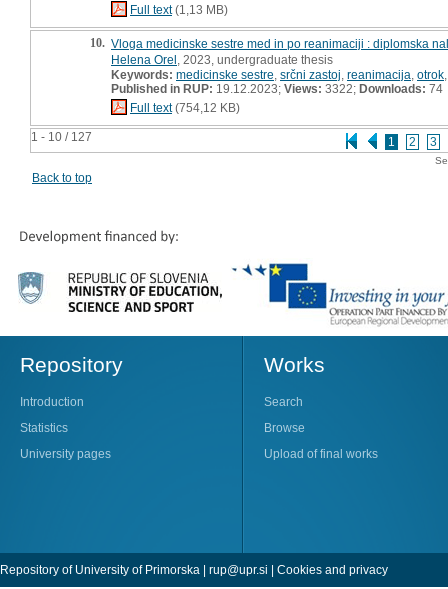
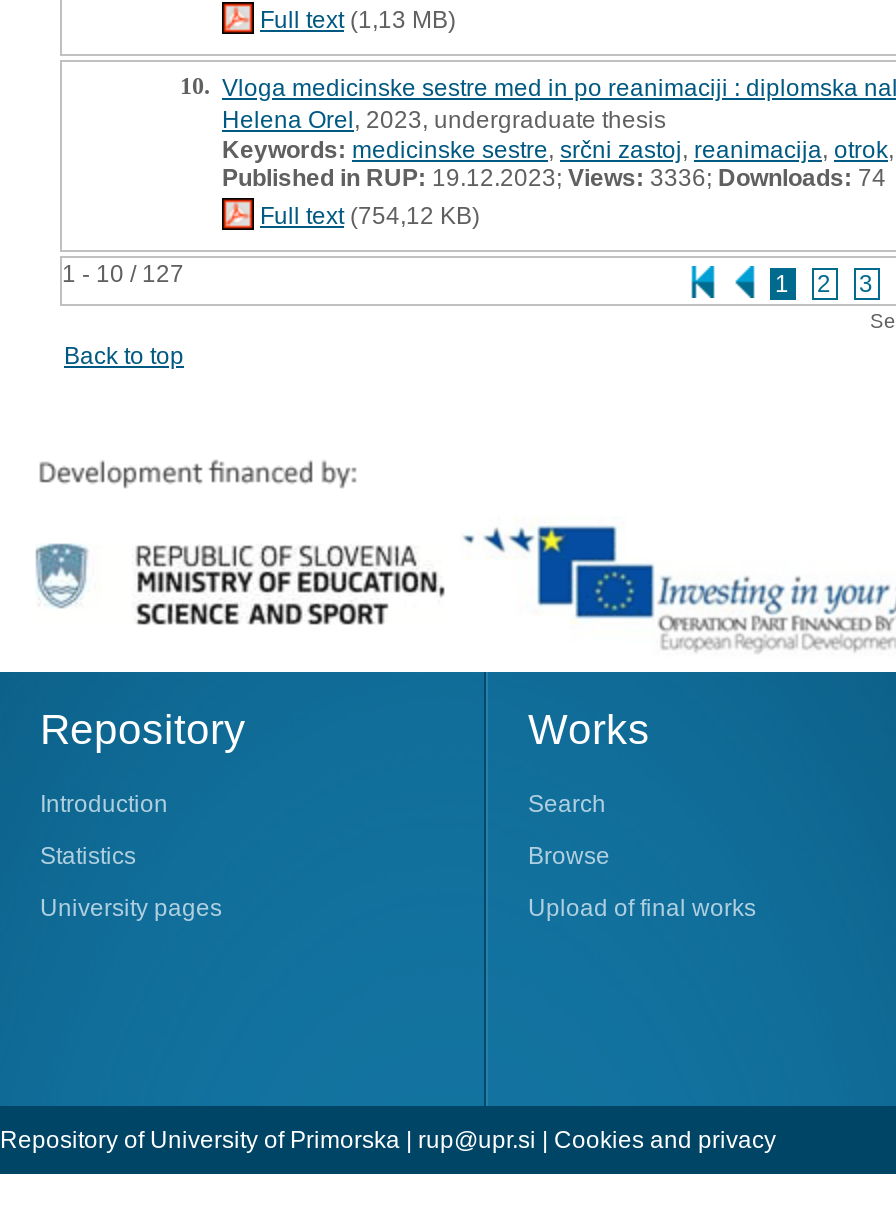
- Published in RUP:19.12.2023;Views:3322;Downloads:74
+ Published in RUP:19.12.2023;Views:3336;Downloads:74
